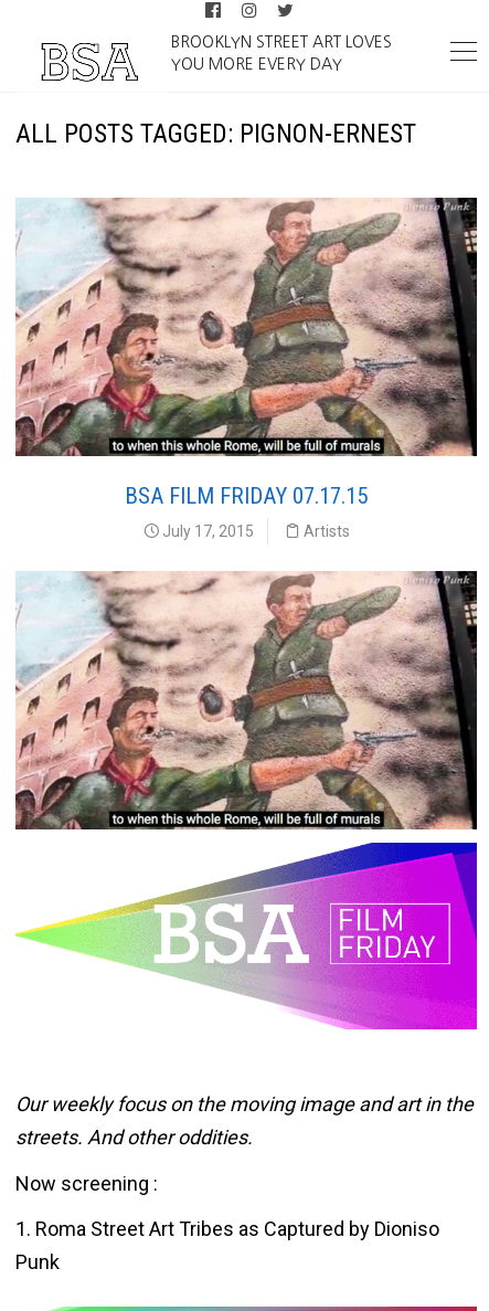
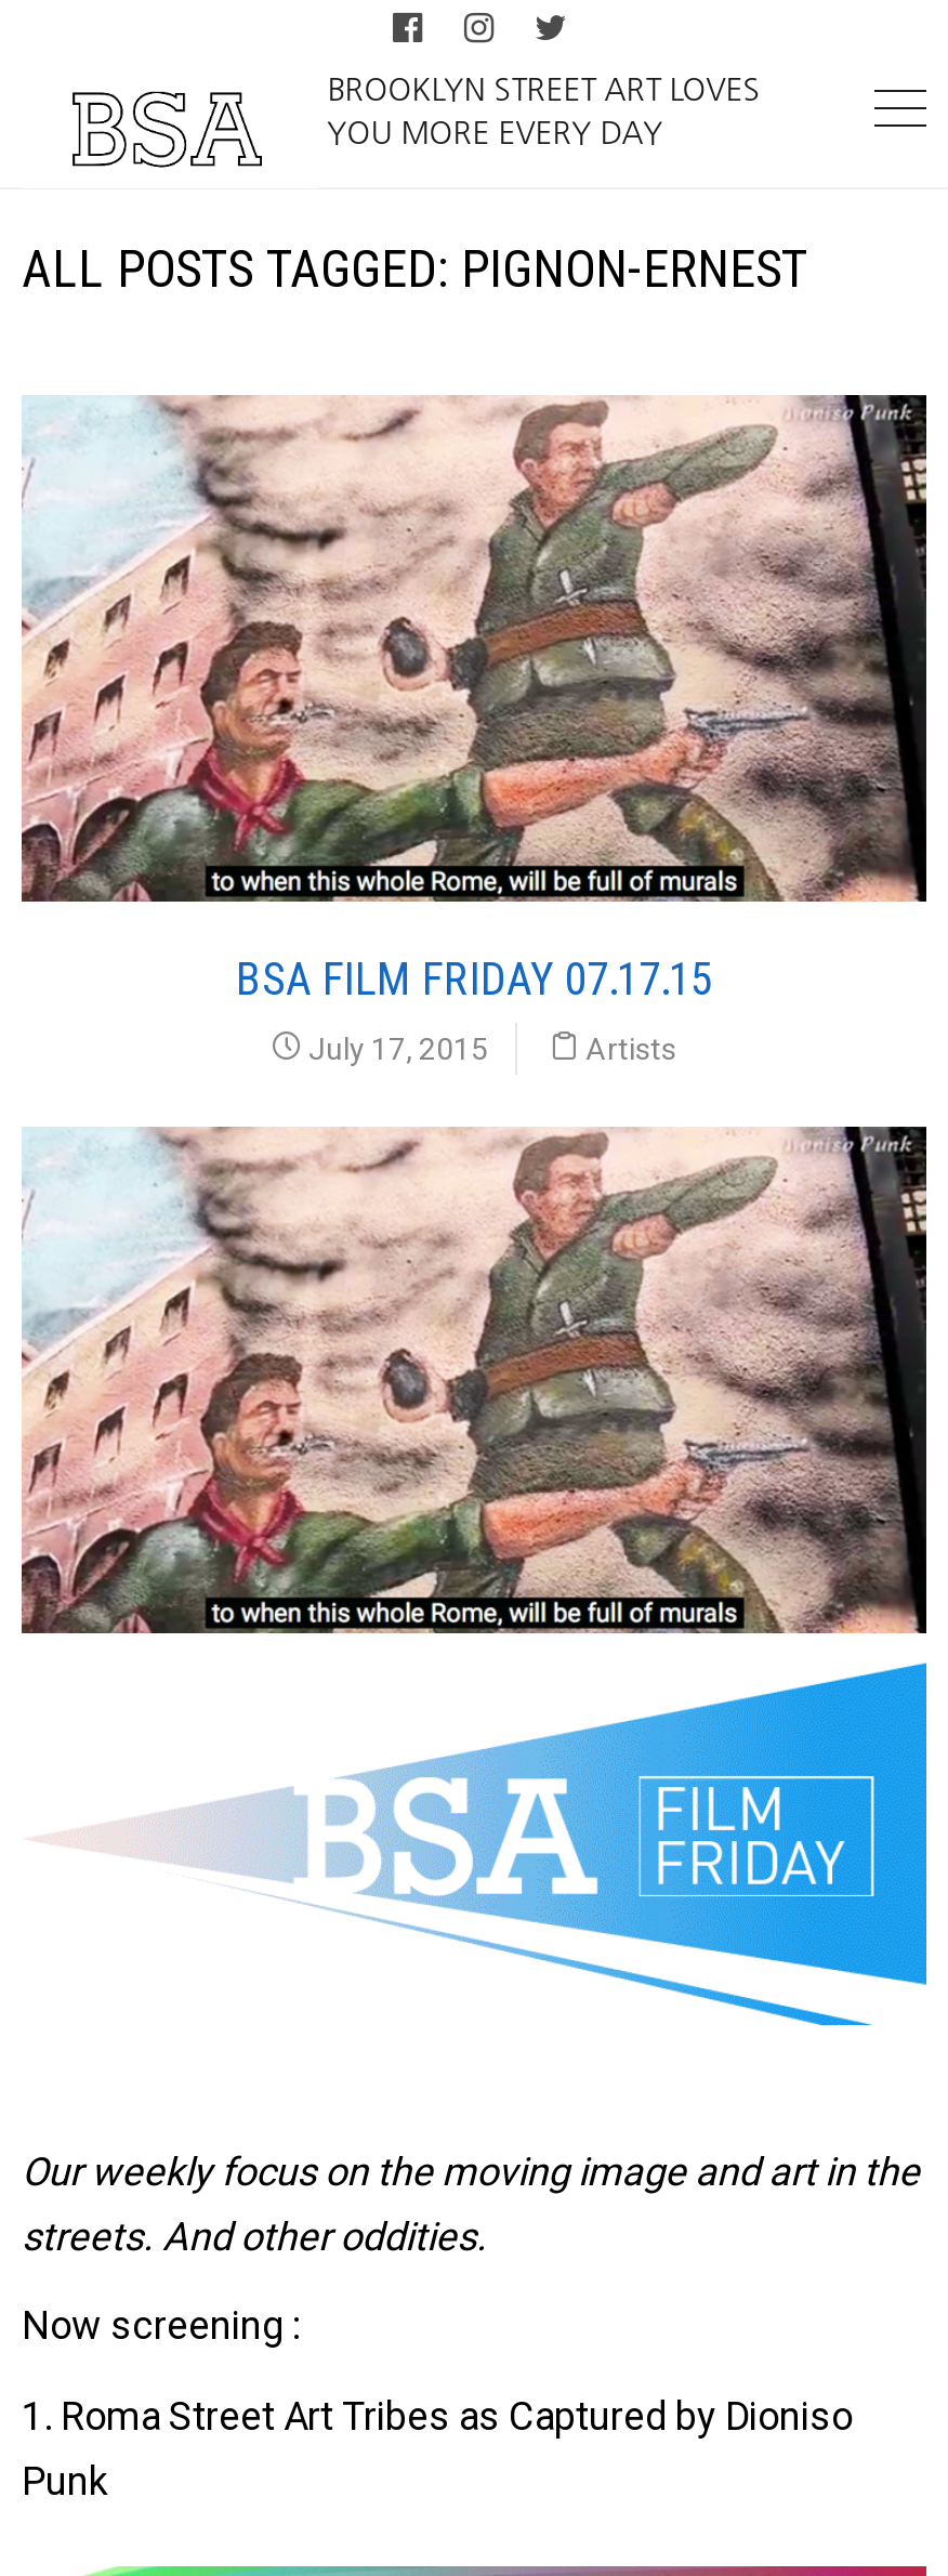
- [image]
+ [image]
